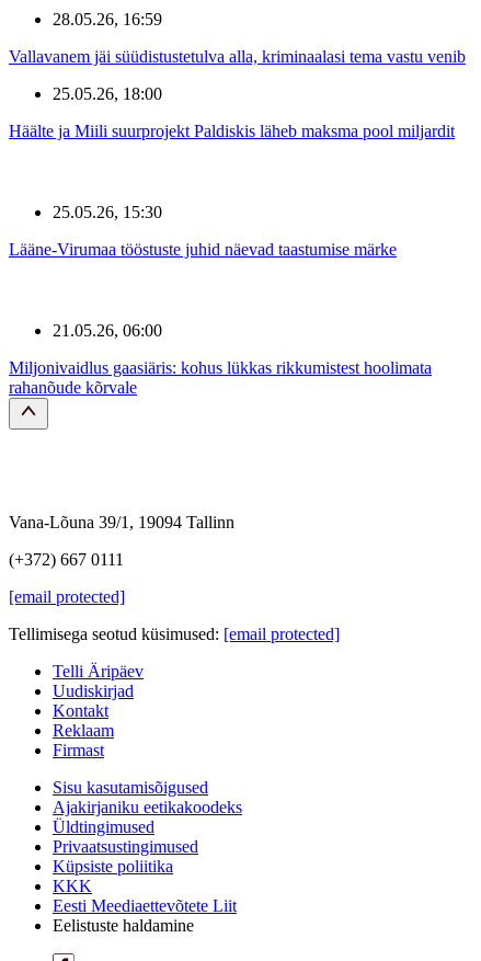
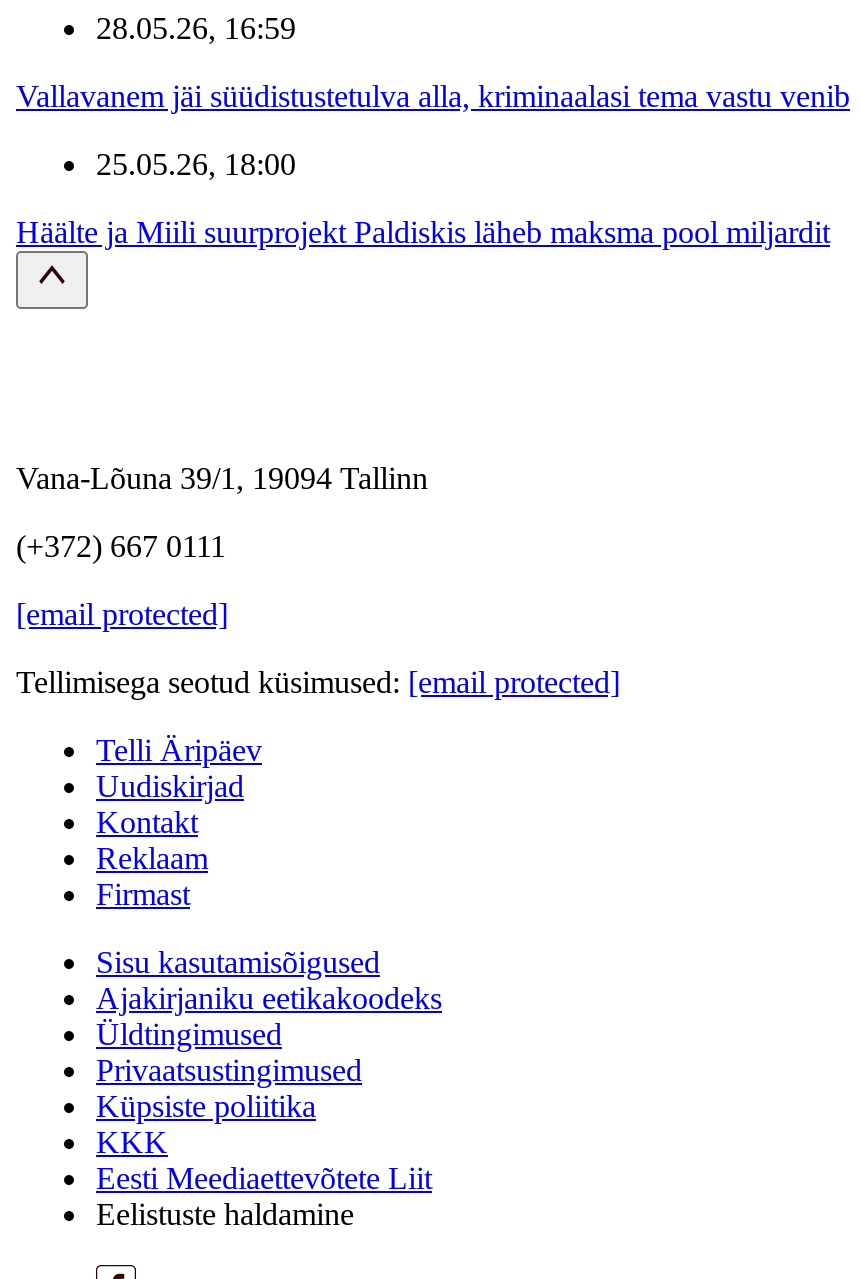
- 25.05.26, 15:30
- Lääne-Virumaa tööstuste juhid näevad taastumise märke

- 21.05.26, 06:00
- Miljonivaidlus gaasiäris: kohus lükkas rikkumistest hoolimata
- rahanõude kõrvale
